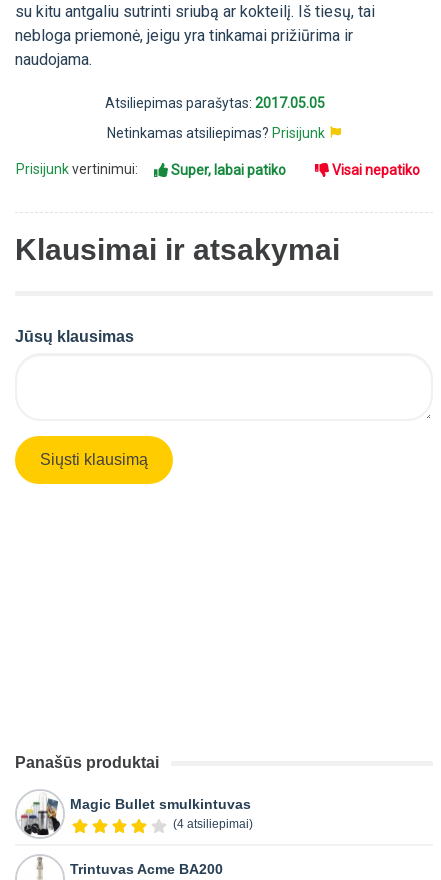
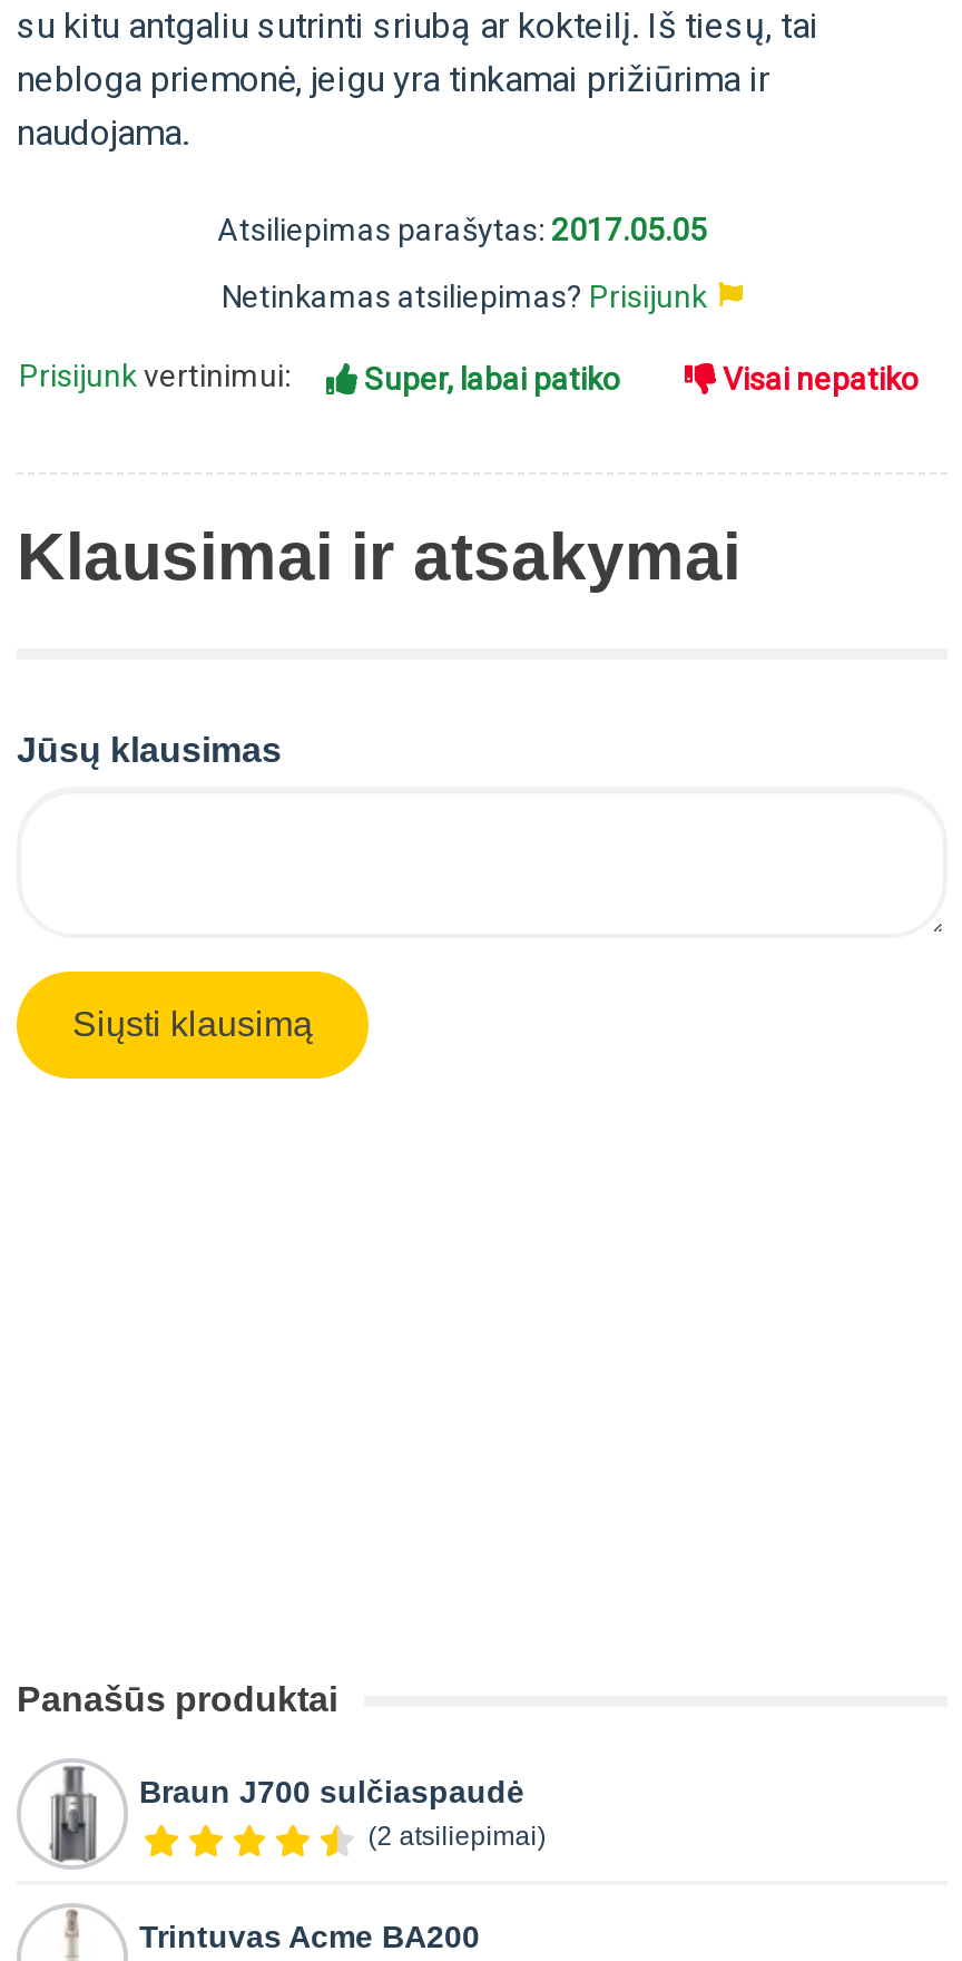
- [image]
- Magic Bullet smulkintuvas
- (4 atsiliepimai)
+ [image]
+ Braun J700 sulčiaspaudė
+ (2 atsiliepimai)
